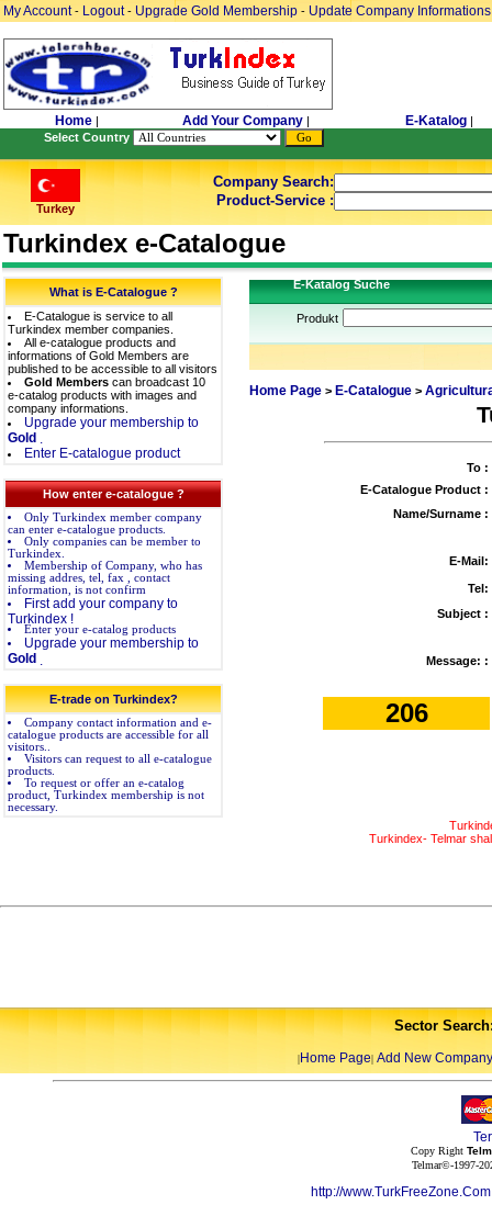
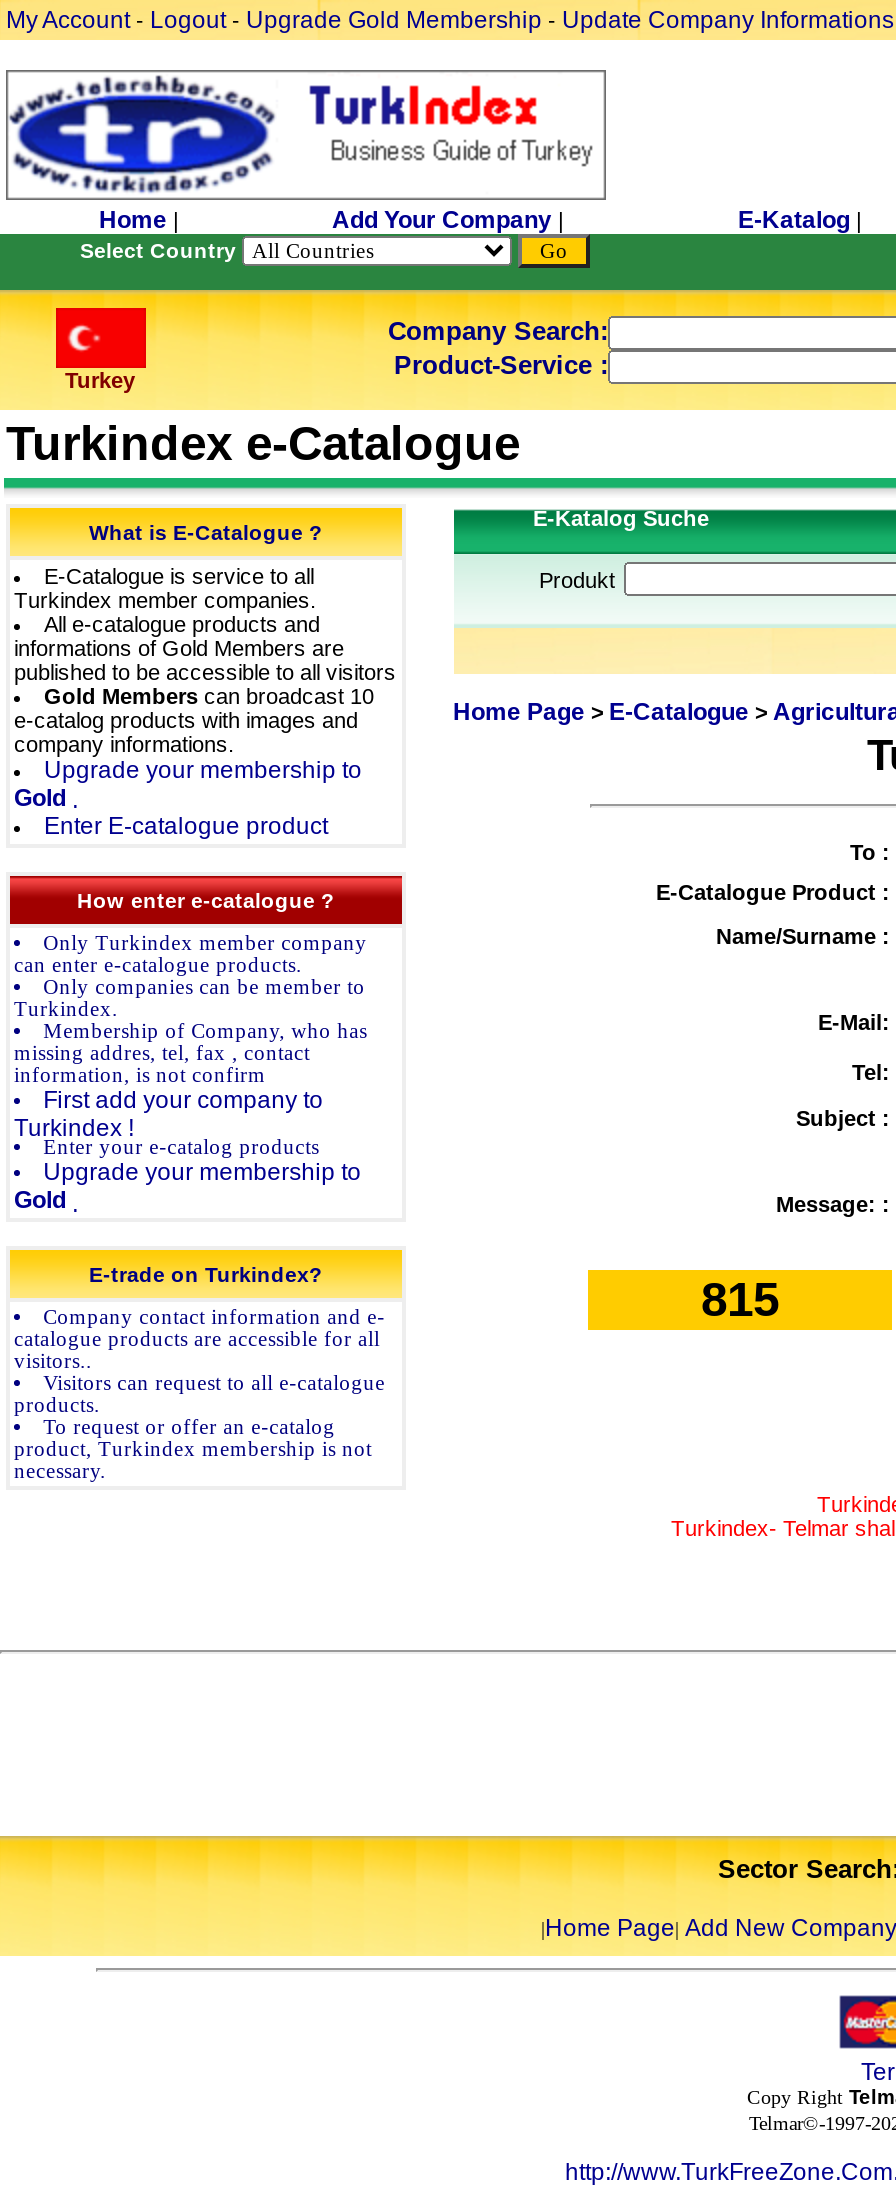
- 206
+ 815
